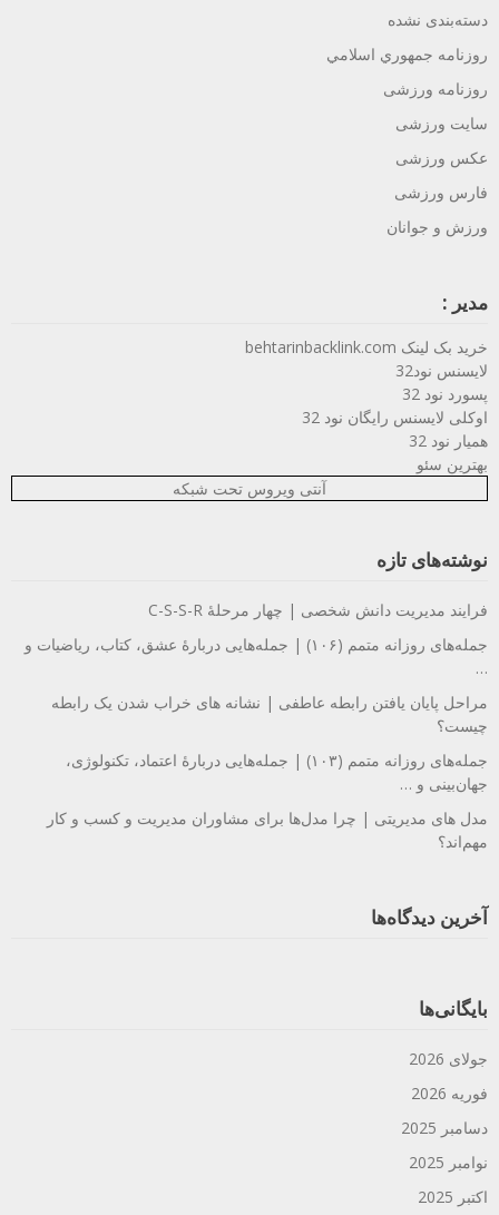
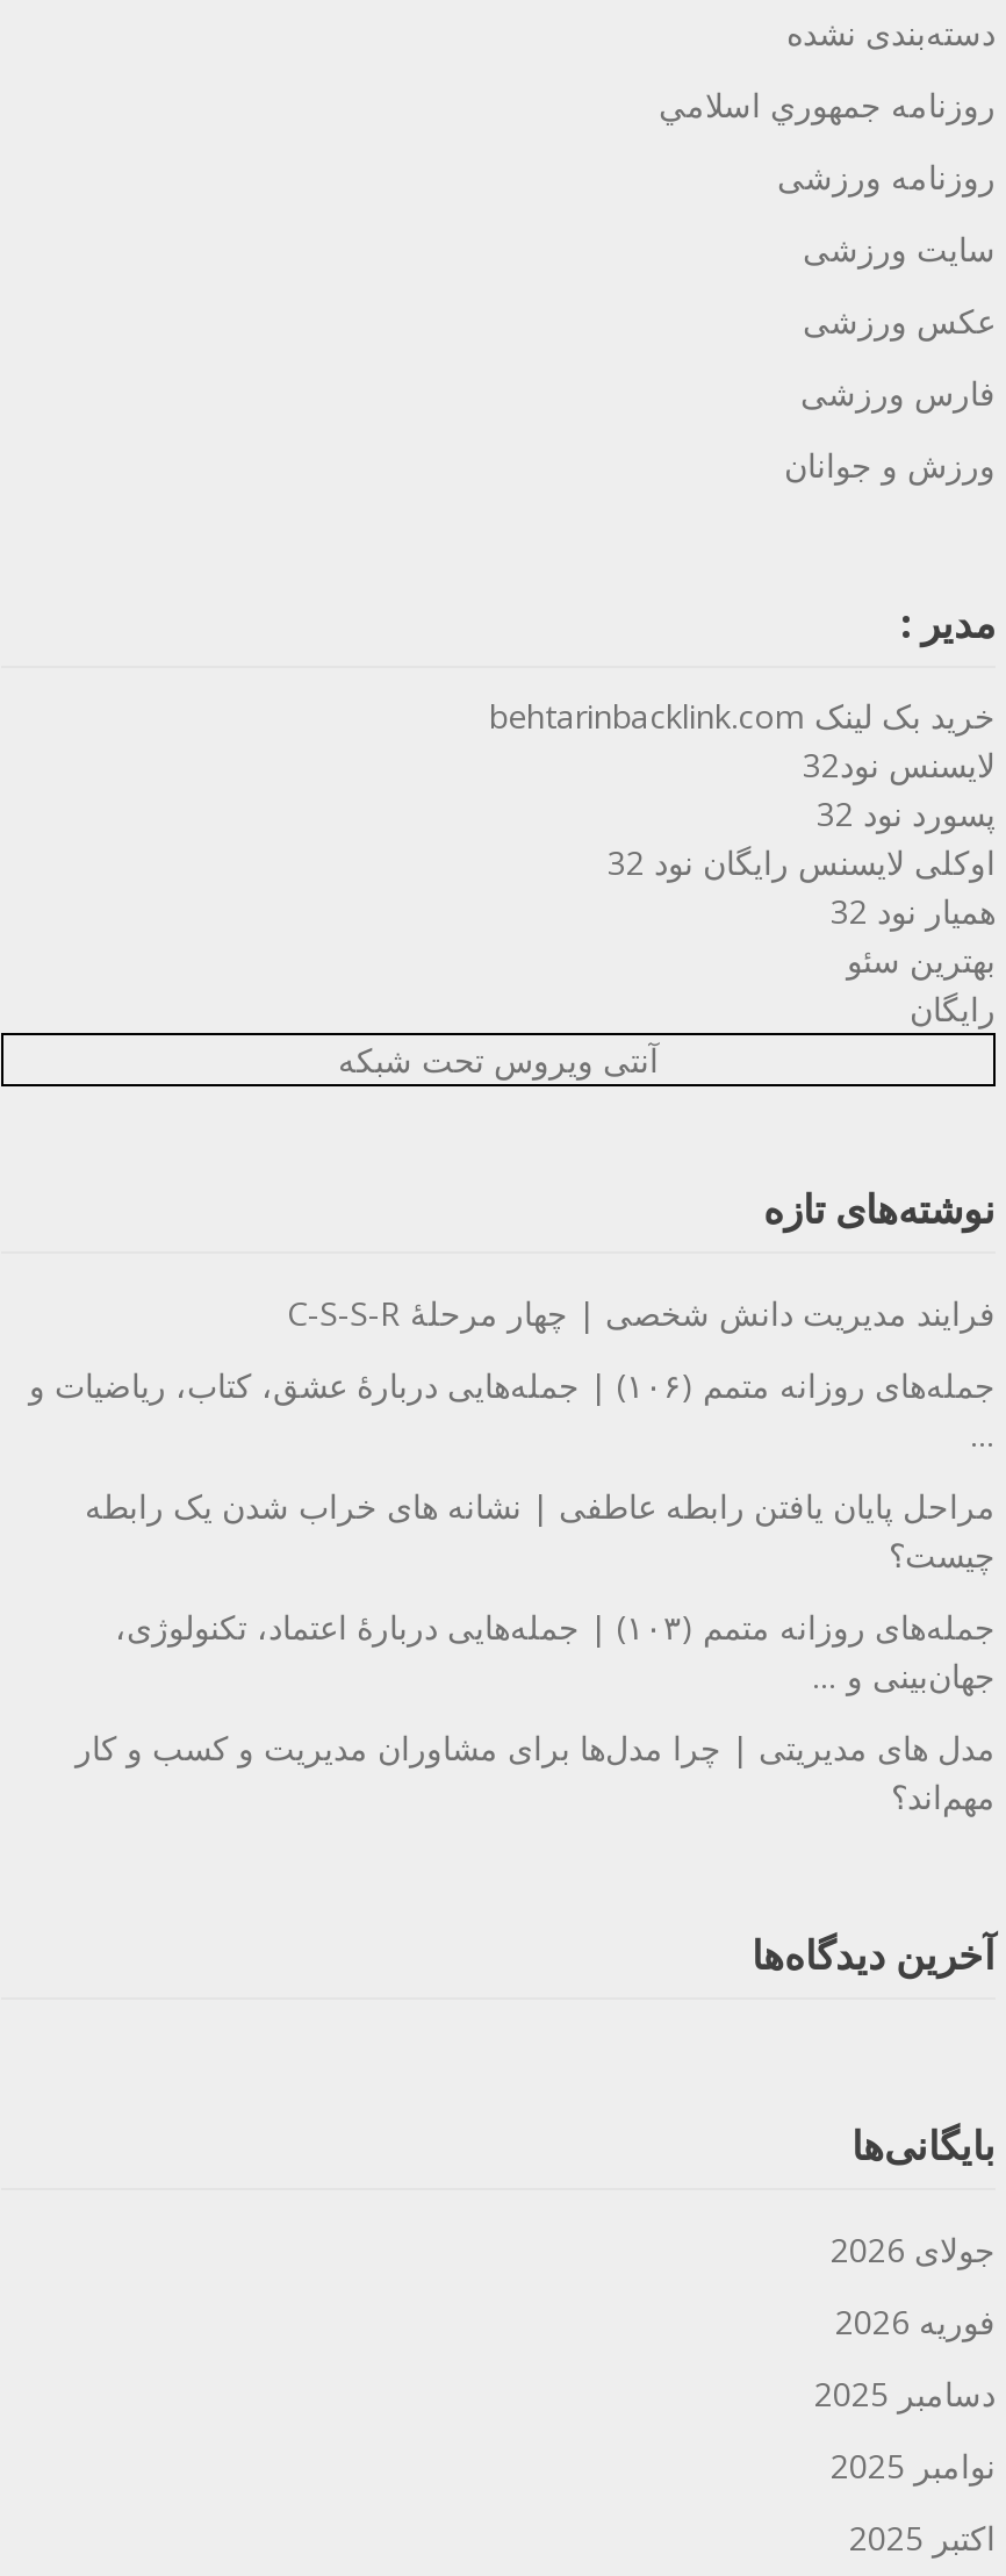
+ رایگان
